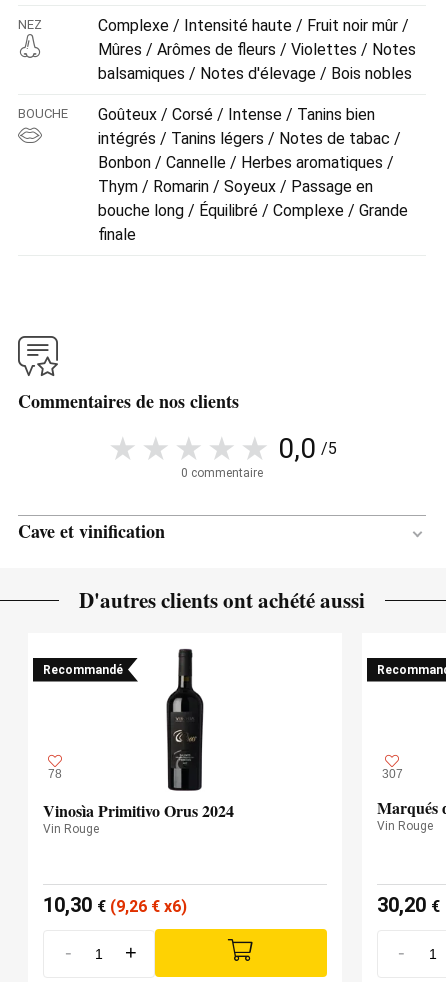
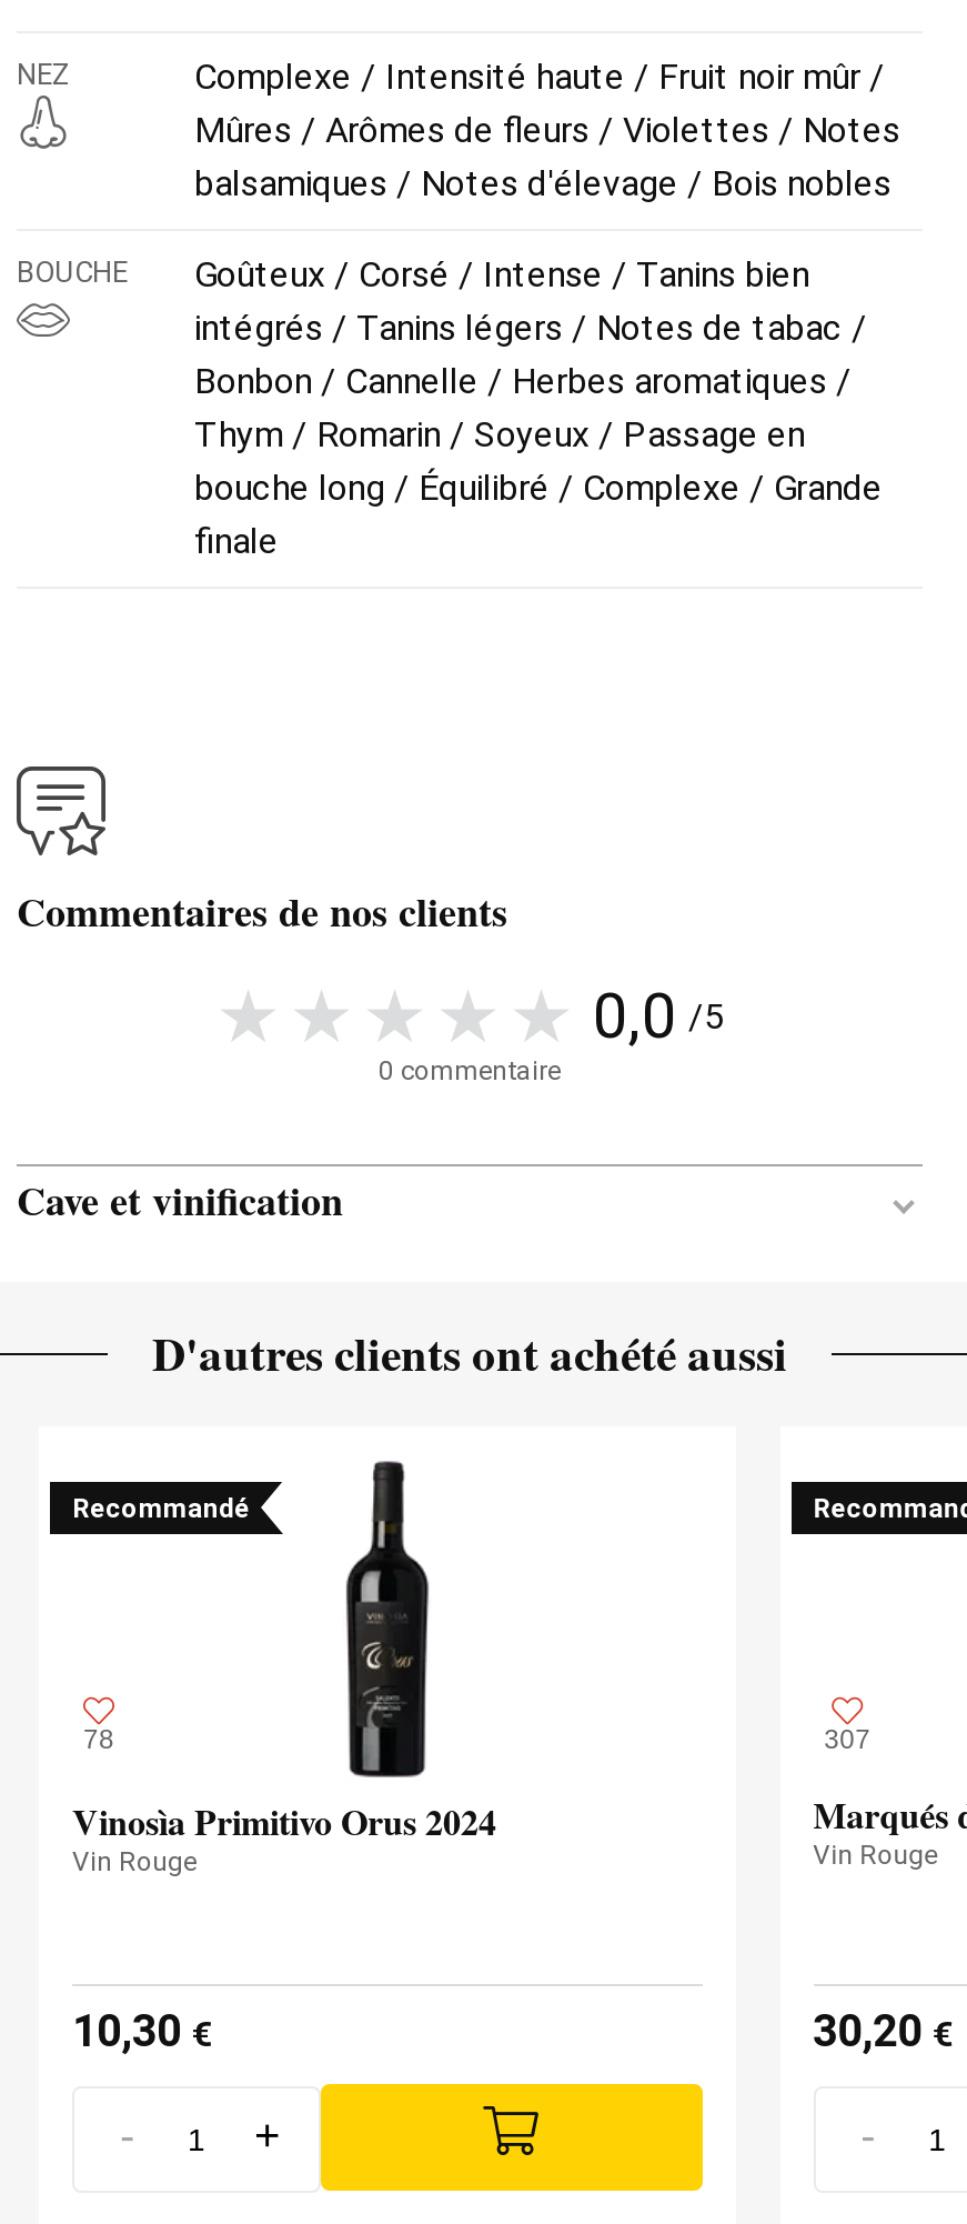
- 10,30 €(9,26 €x6)
+ 10,30 €
